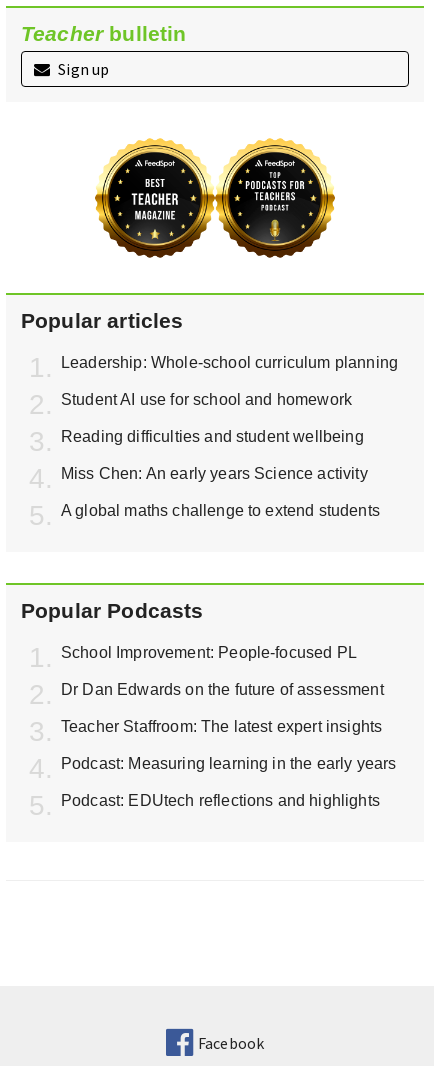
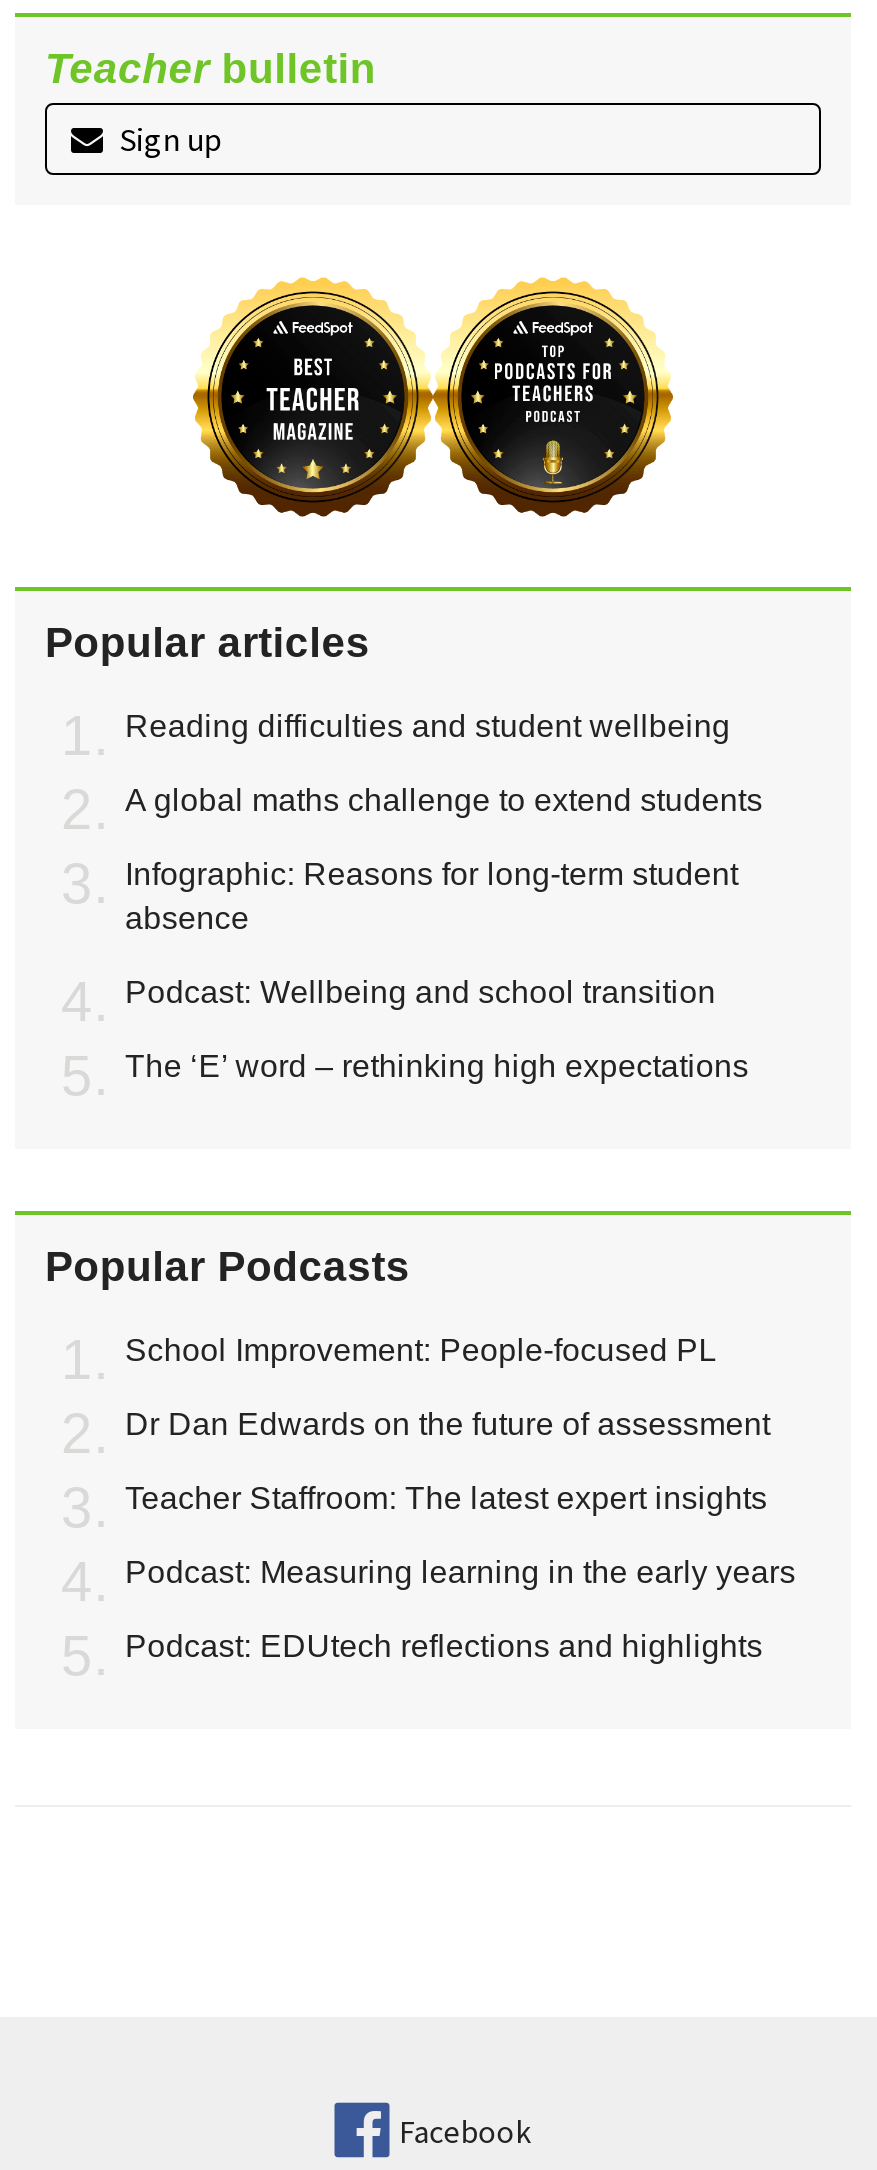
- Leadership: Whole-school curriculum planning
- Student AI use for school and homework

moved up: Reading difficulties and student wellbeing

- Miss Chen: An early years Science activity

moved up: A global maths challenge to extend students

+ Infographic: Reasons for long-term student
+ absence
+ Podcast: Wellbeing and school transition
+ The ‘E’ word – rethinking high expectations
